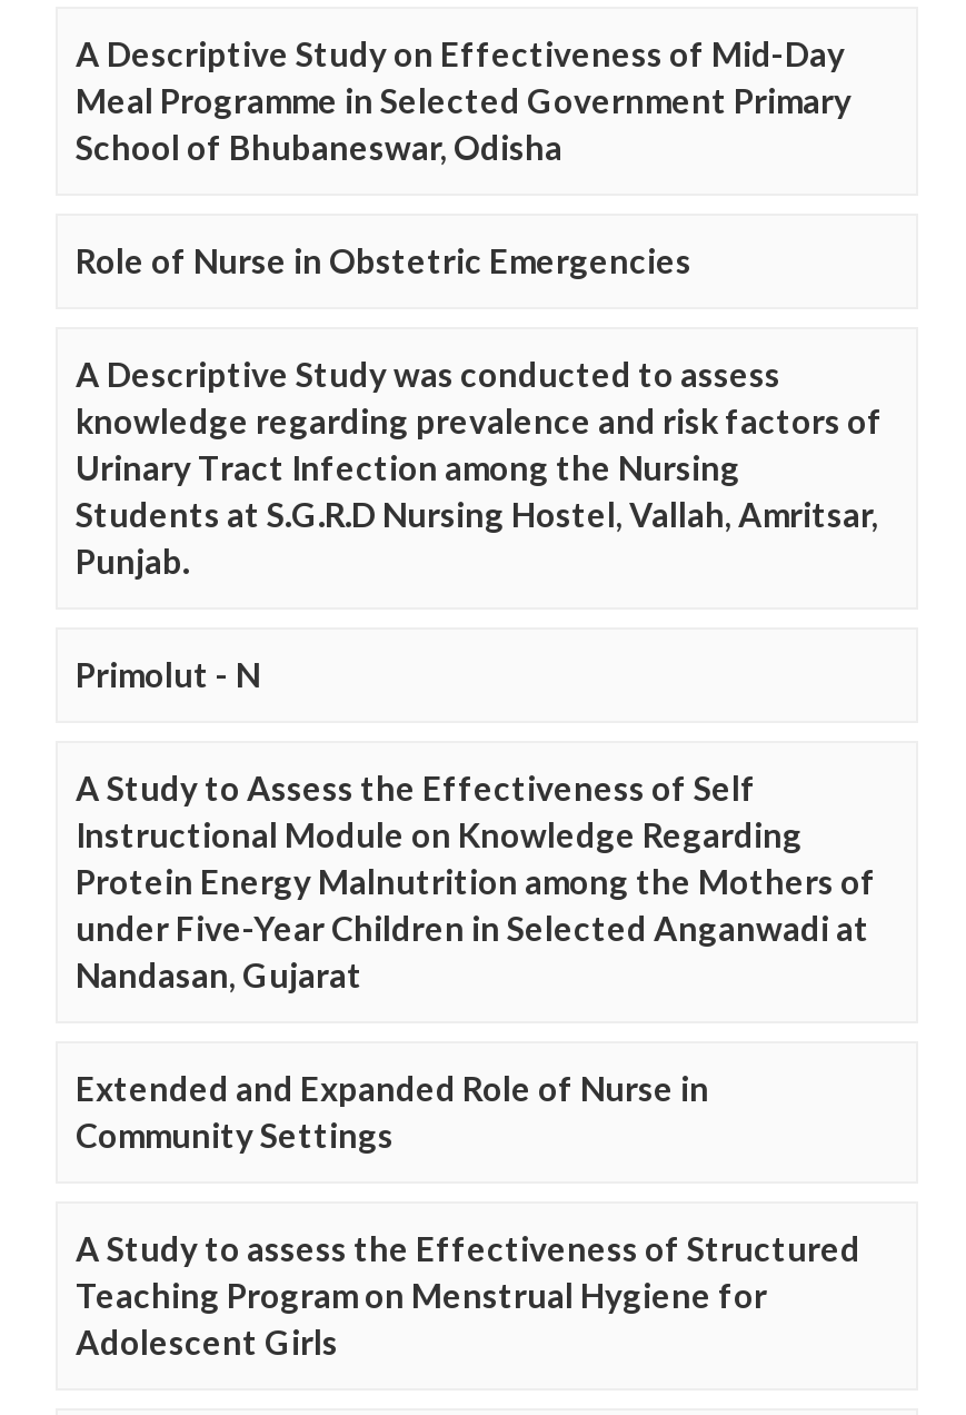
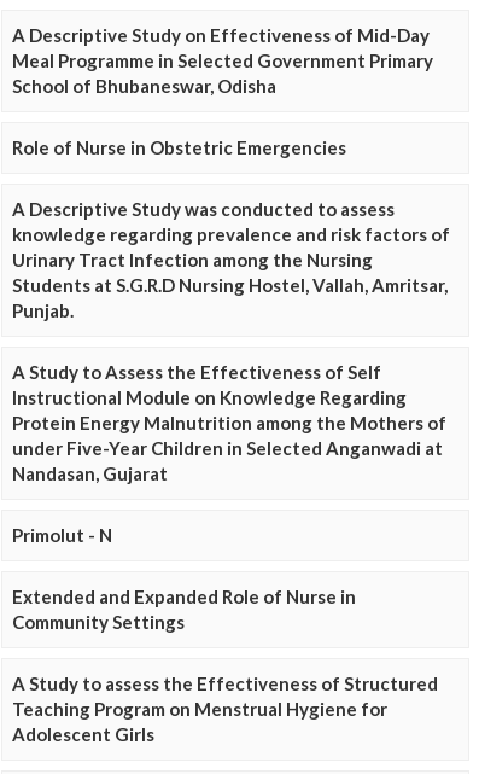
moved down: Primolut - N

moved up: A Study to Assess the Effectiveness of Self | Instructional Module on Knowledge Regarding | Protein Energy Malnutrition among the Mothers of | under Five-Year Children in Selected Anganwadi at | Nandasan, Gujarat
